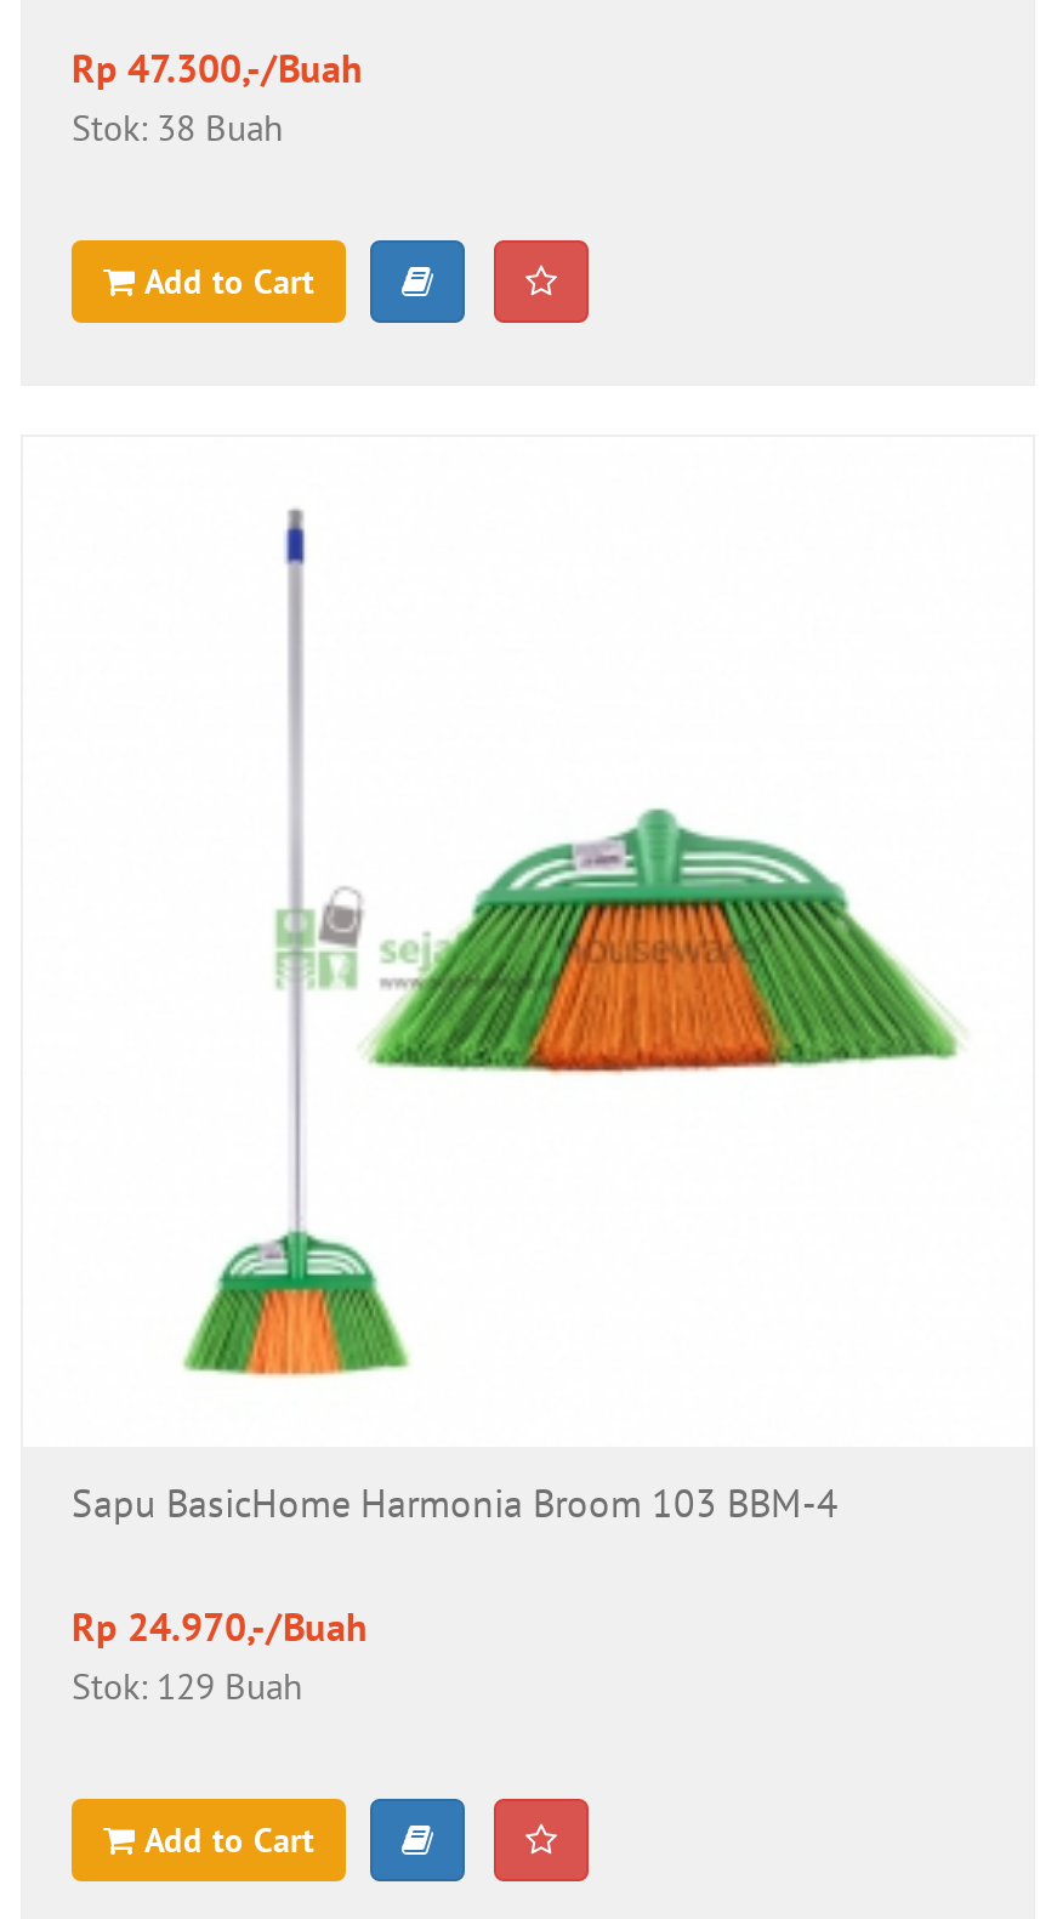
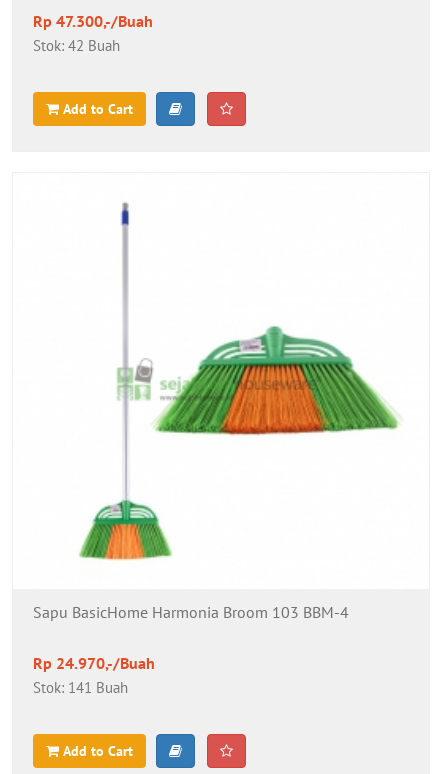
- Stok: 38 Buah
+ Stok: 42 Buah

- Stok: 129 Buah
+ Stok: 141 Buah
